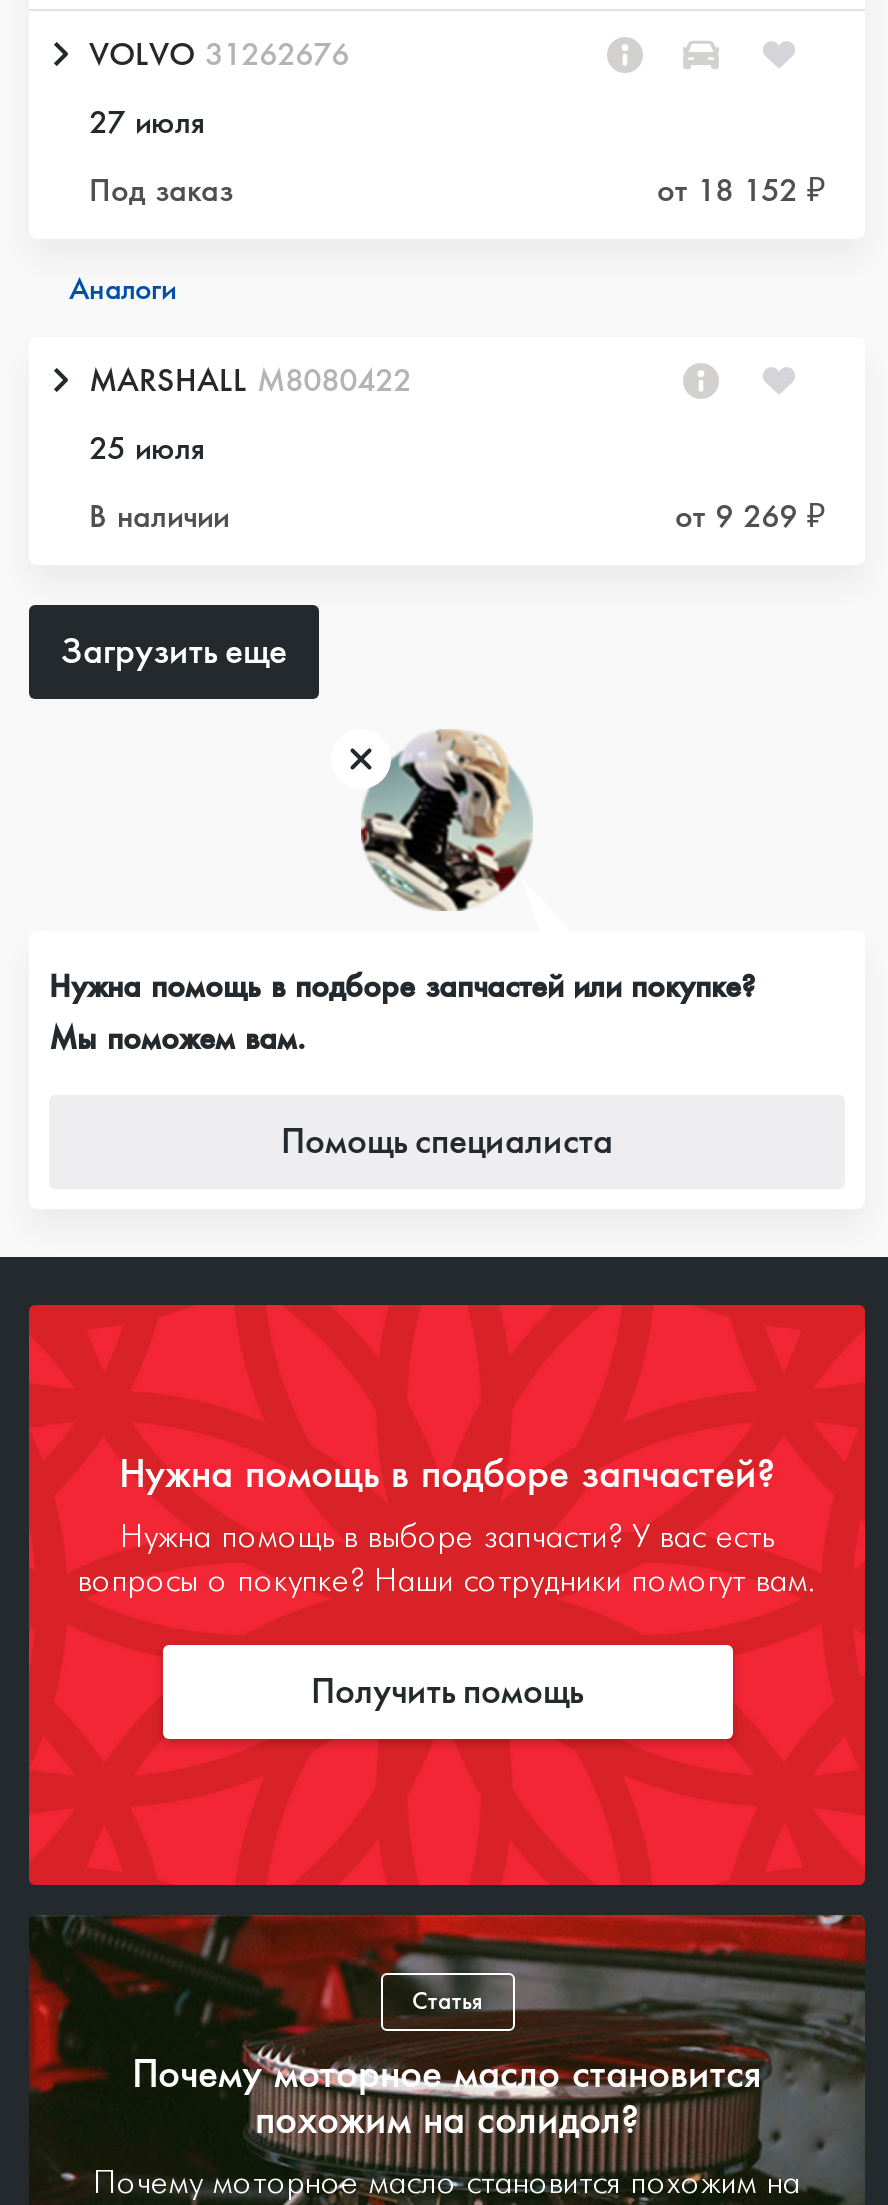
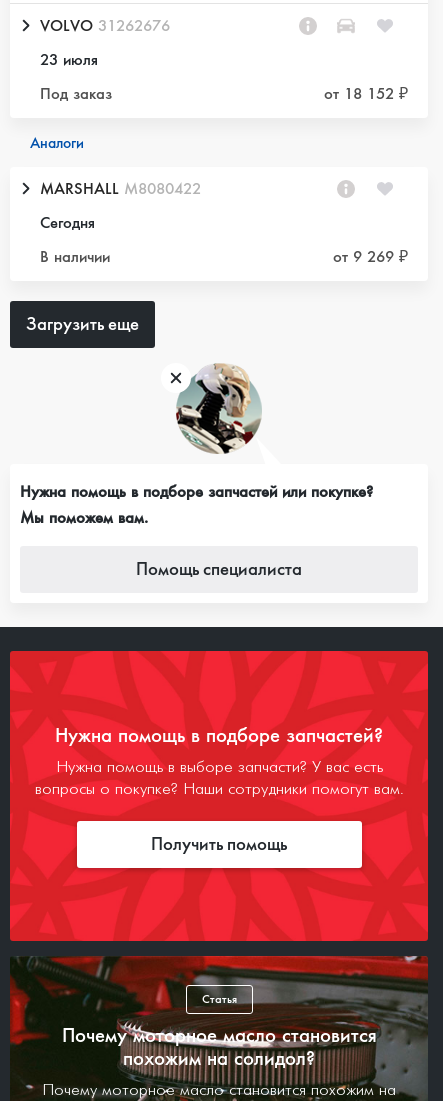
- 27 июля
+ 23 июля

- 25 июля
+ Сегодня
